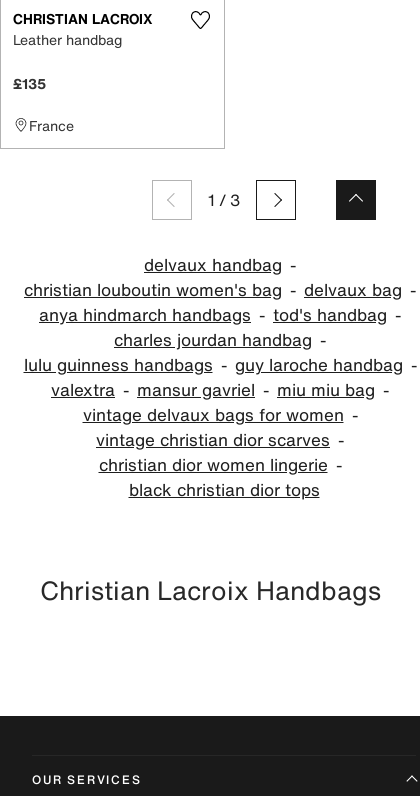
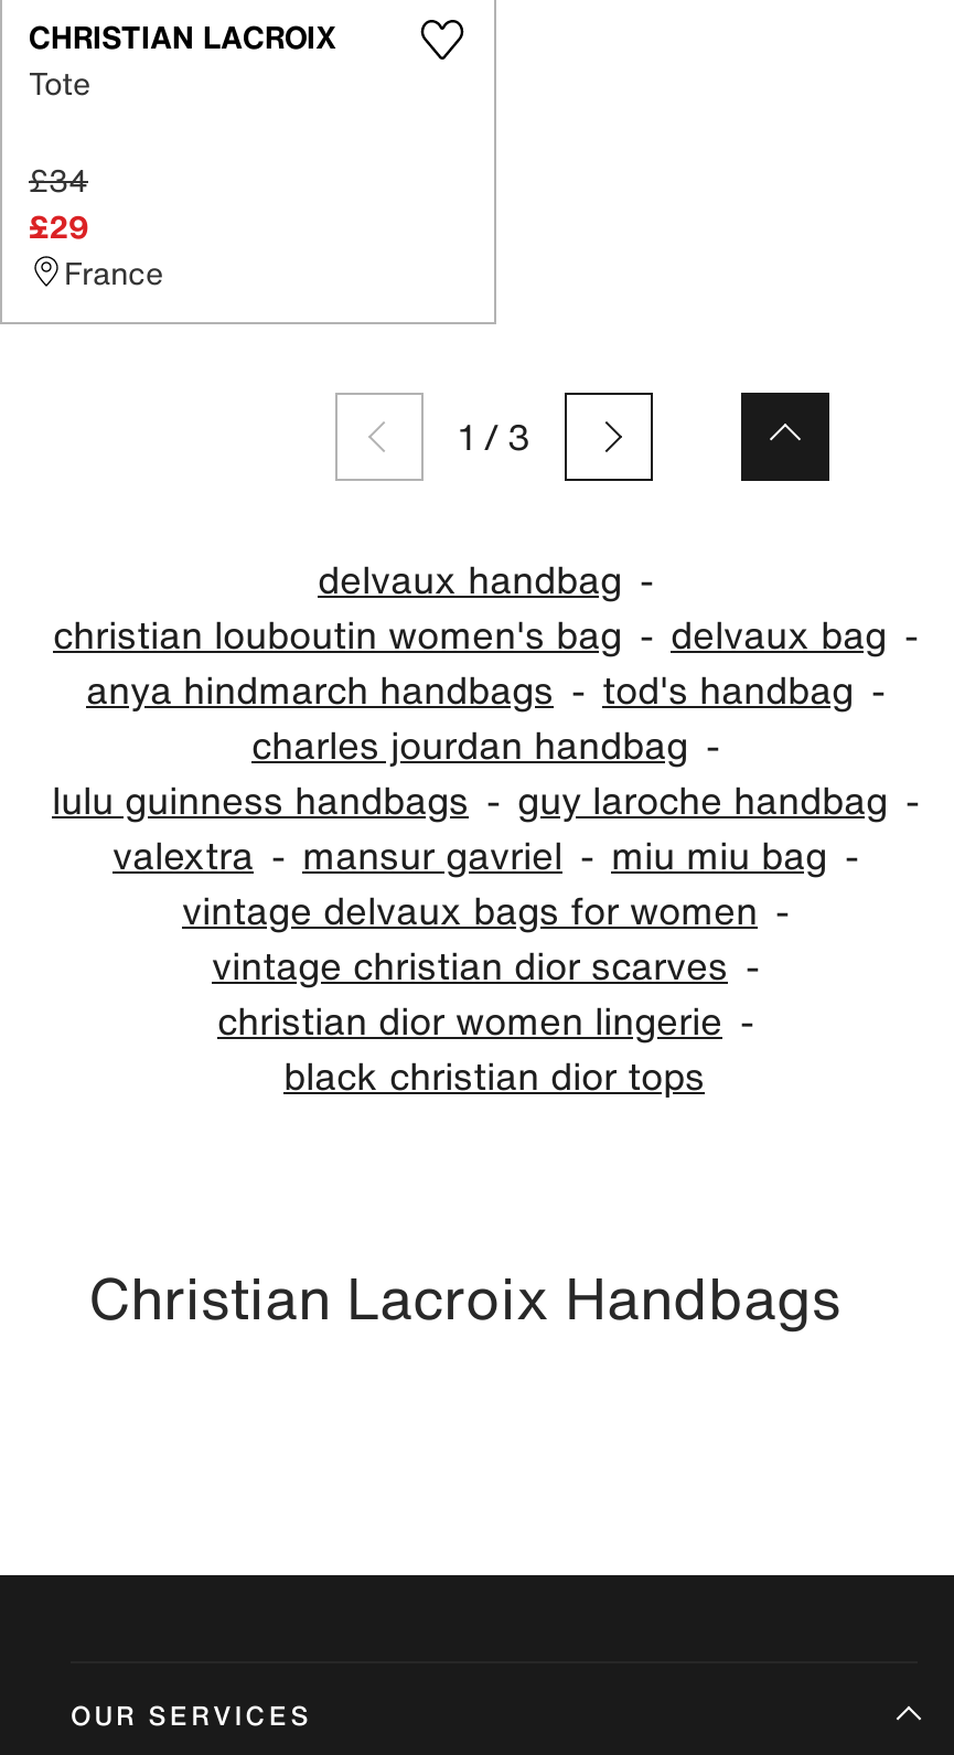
- Leather handbag
+ Tote

- £135
+ £34
+ £29
